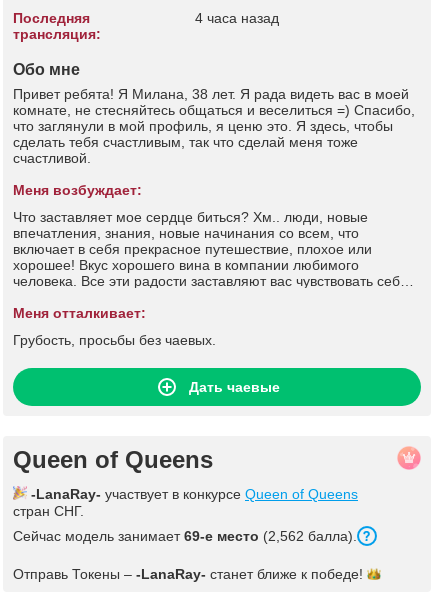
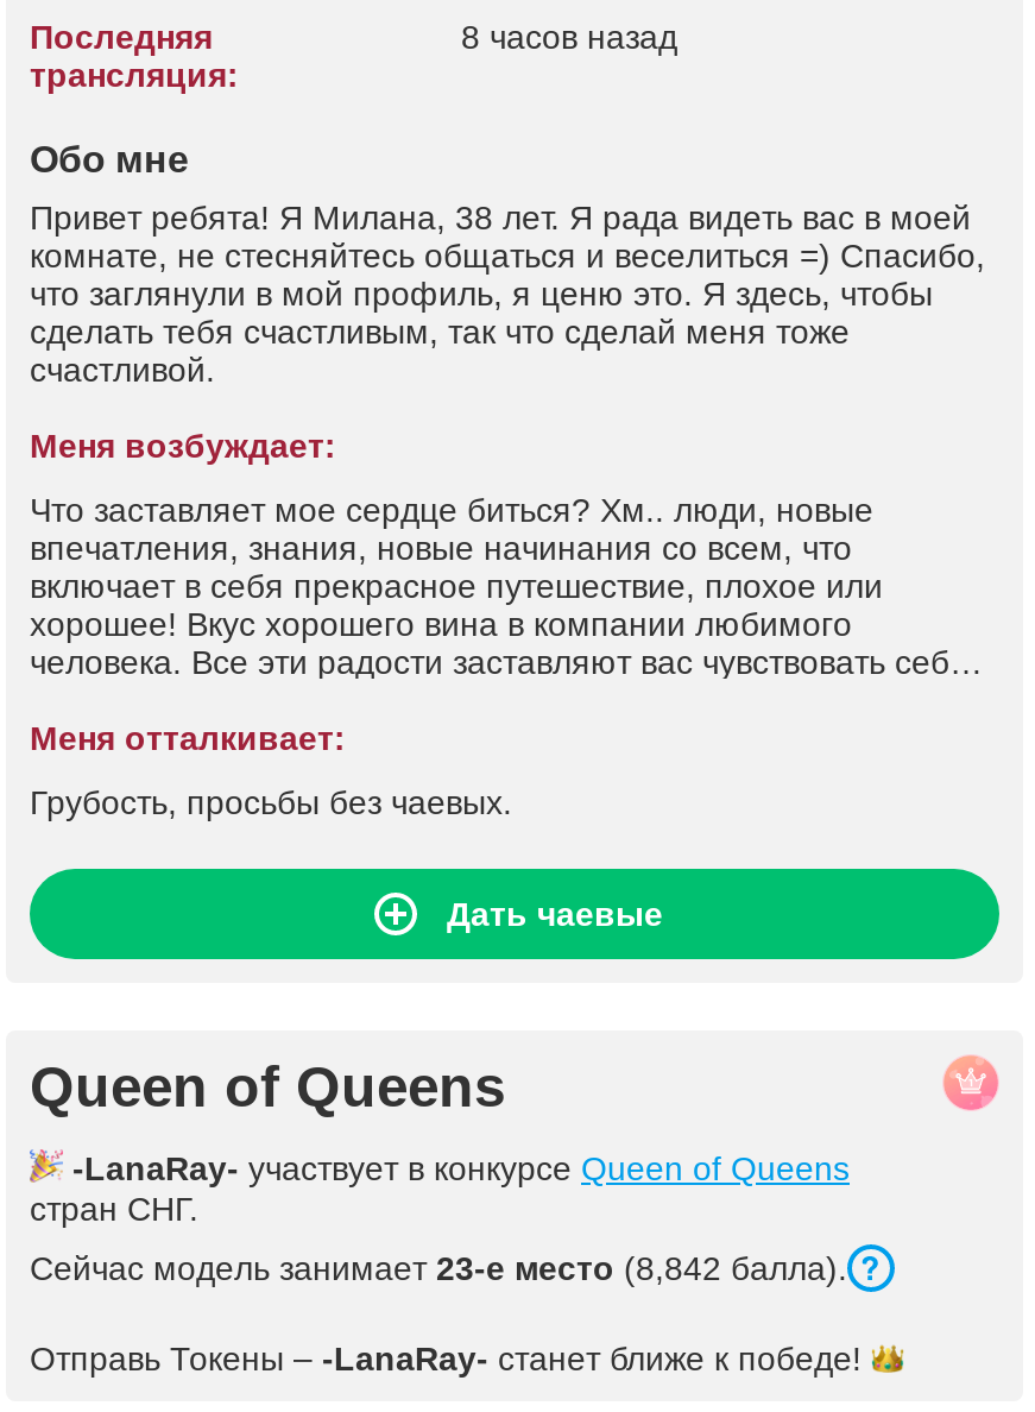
- 4 часа назад
+ 8 часов назад

- Сейчас модель занимает 69-е место (2,562 балла).
+ Сейчас модель занимает 23-е место (8,842 балла).
